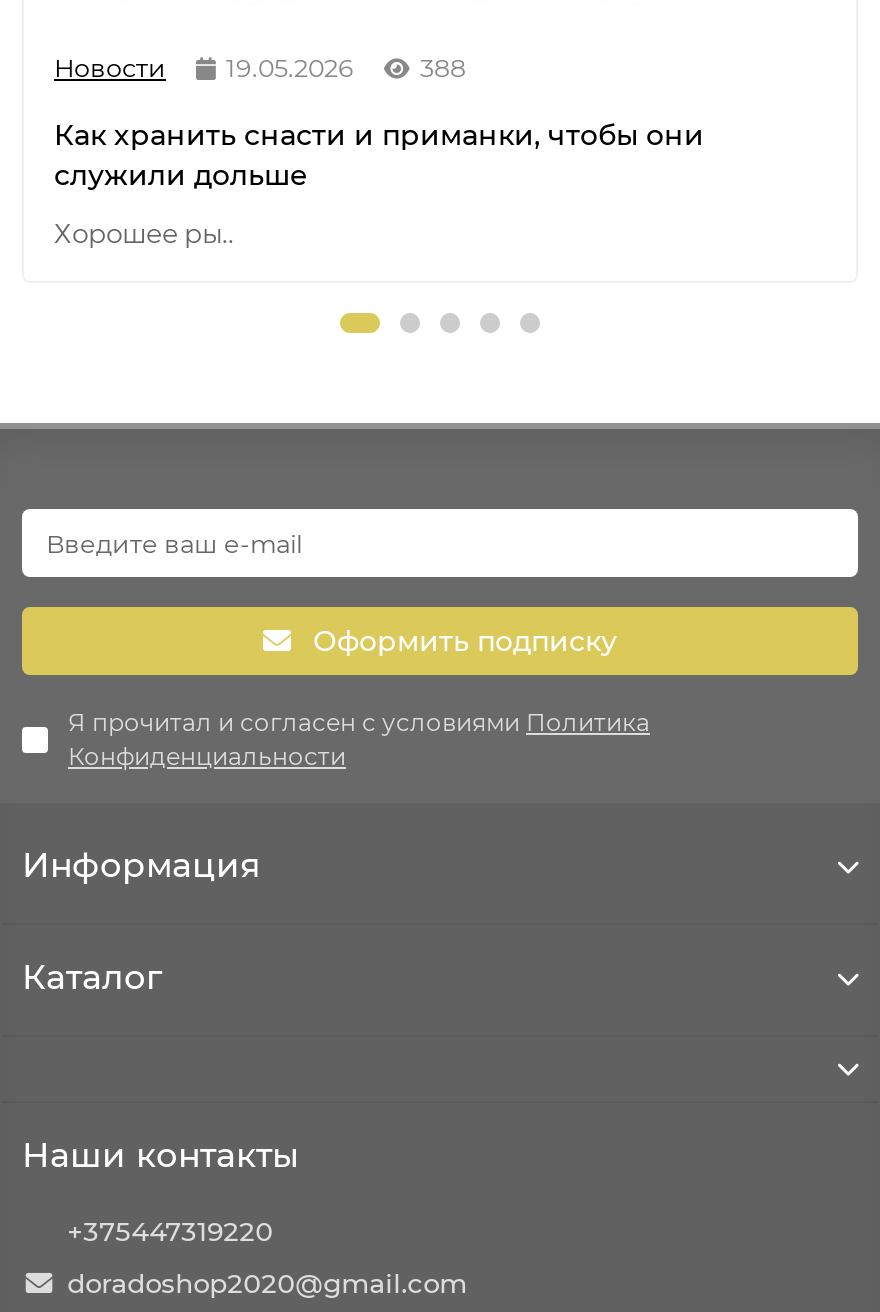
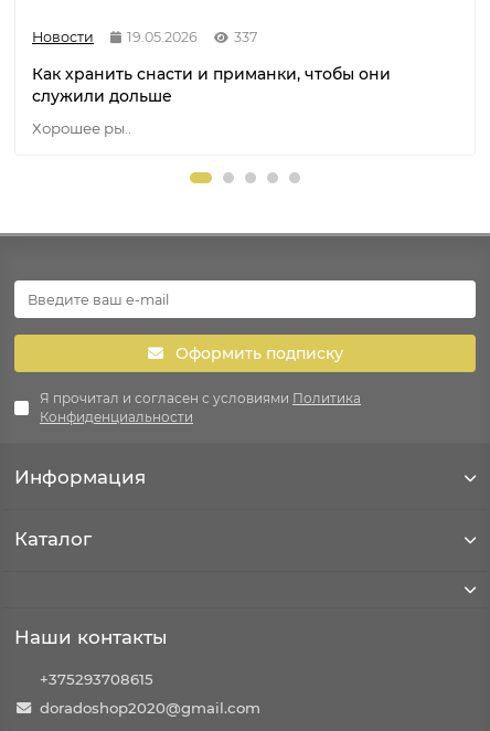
- 388
+ 337

- +375447319220
+ +375293708615
